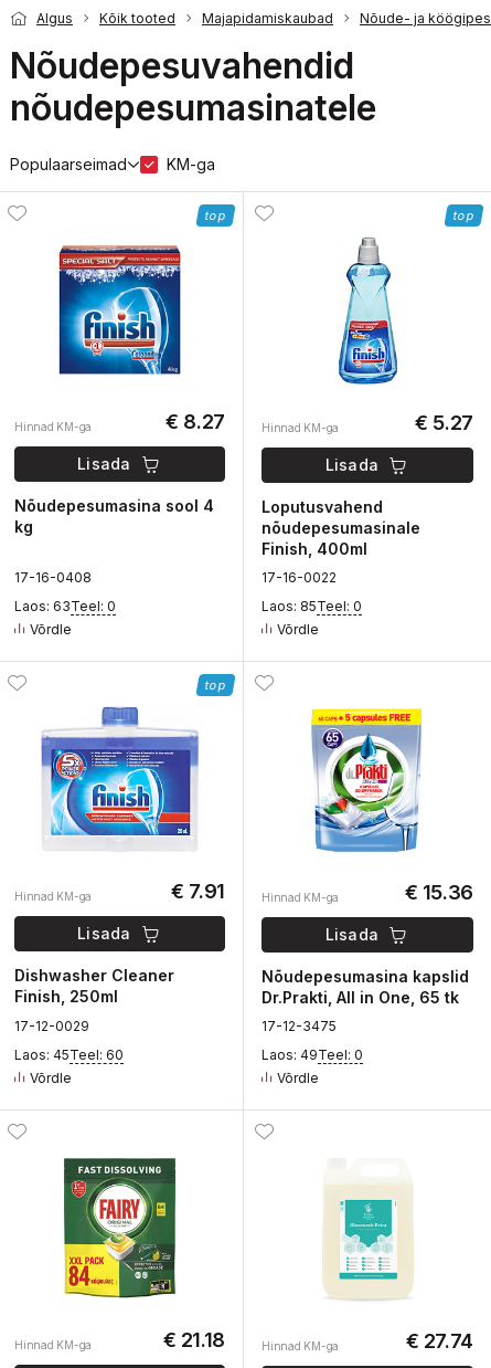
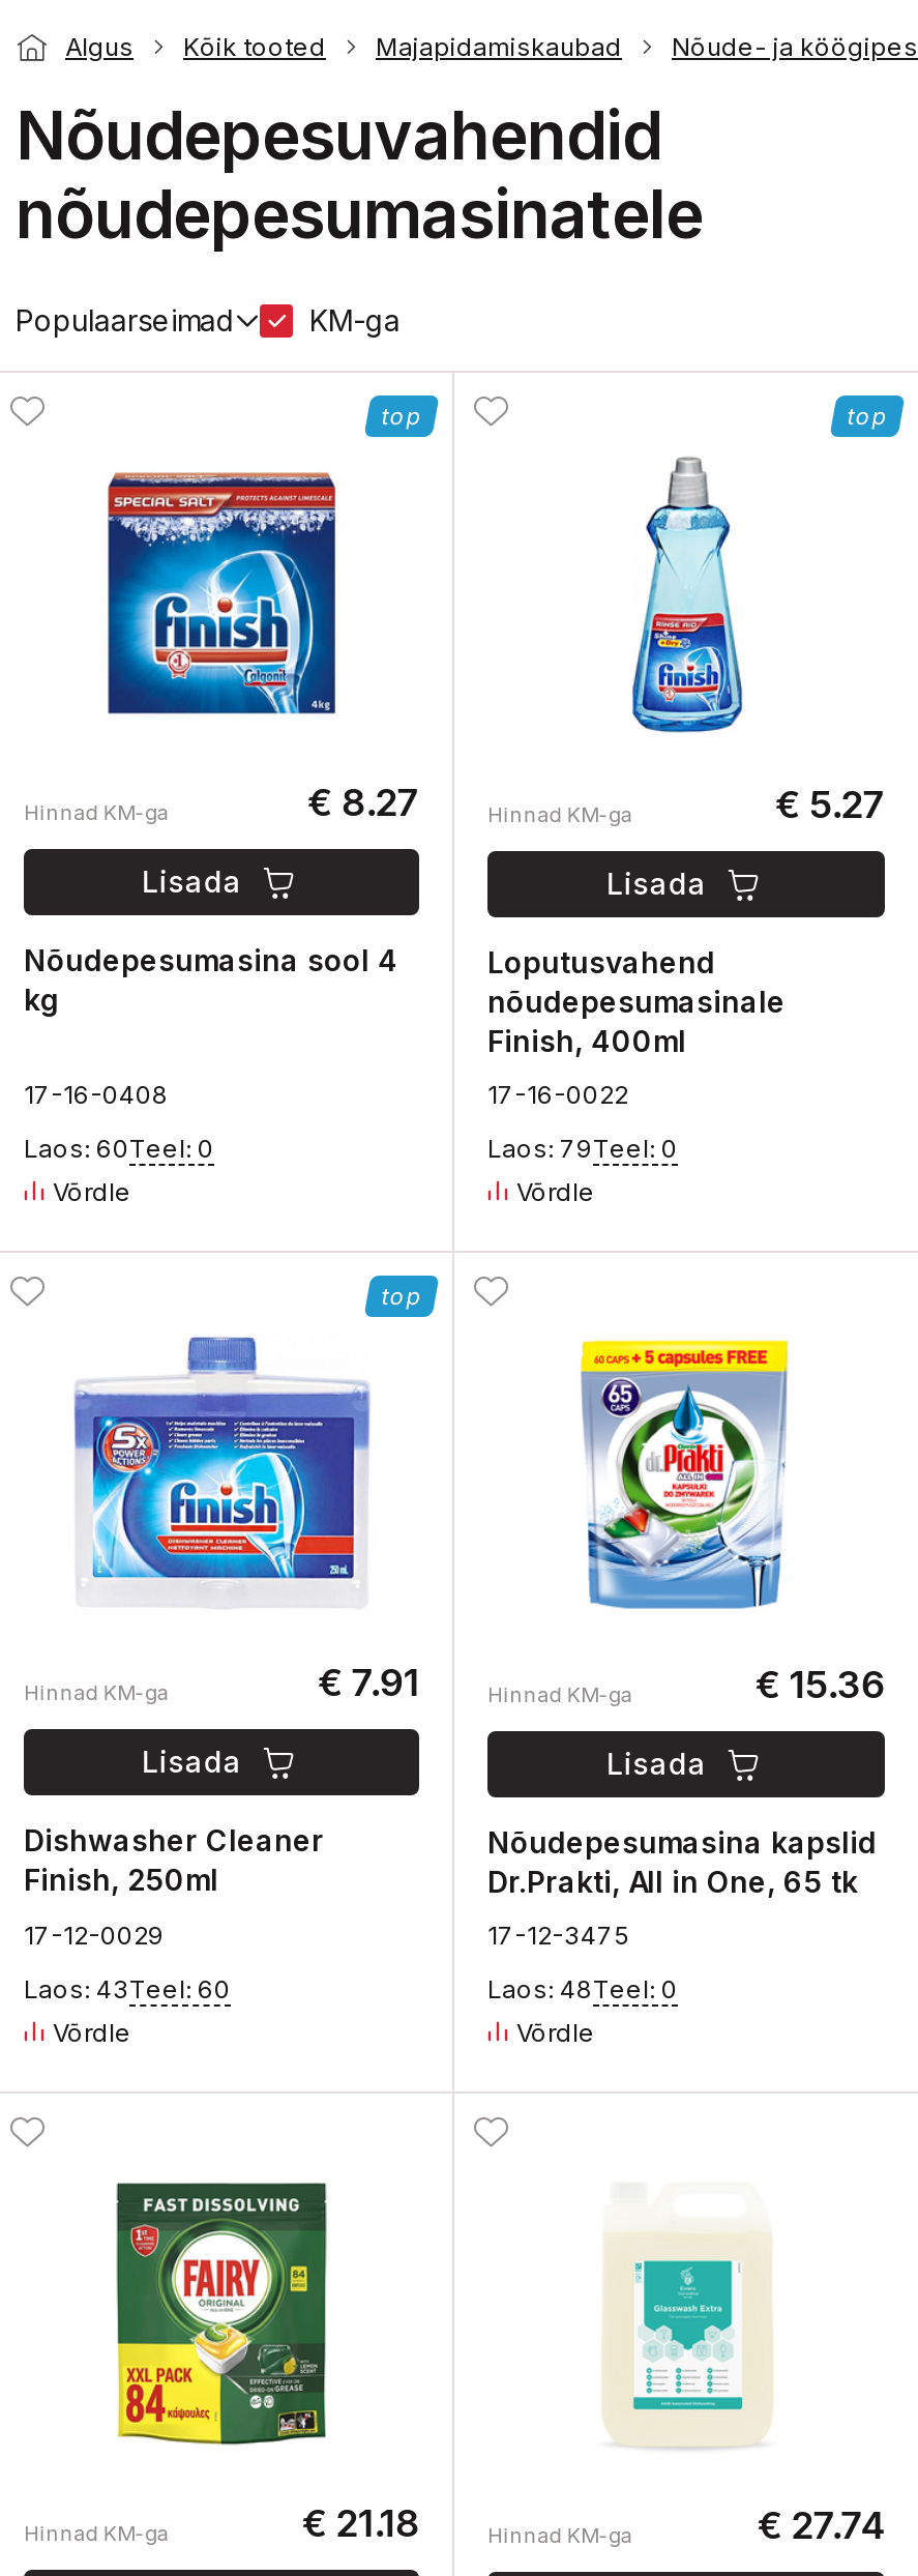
- Laos: 63Teel: 0
+ Laos: 60Teel: 0

- Laos: 85Teel: 0
+ Laos: 79Teel: 0

- Laos: 45Teel: 60
+ Laos: 43Teel: 60

- Laos: 49Teel: 0
+ Laos: 48Teel: 0
